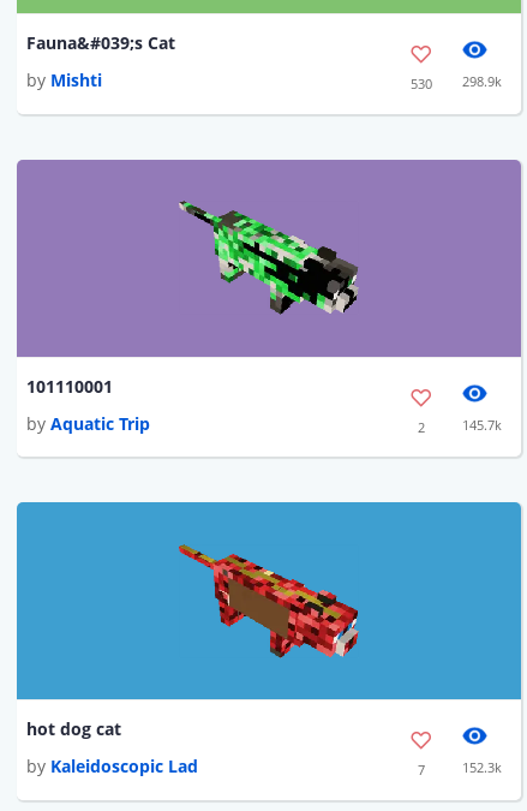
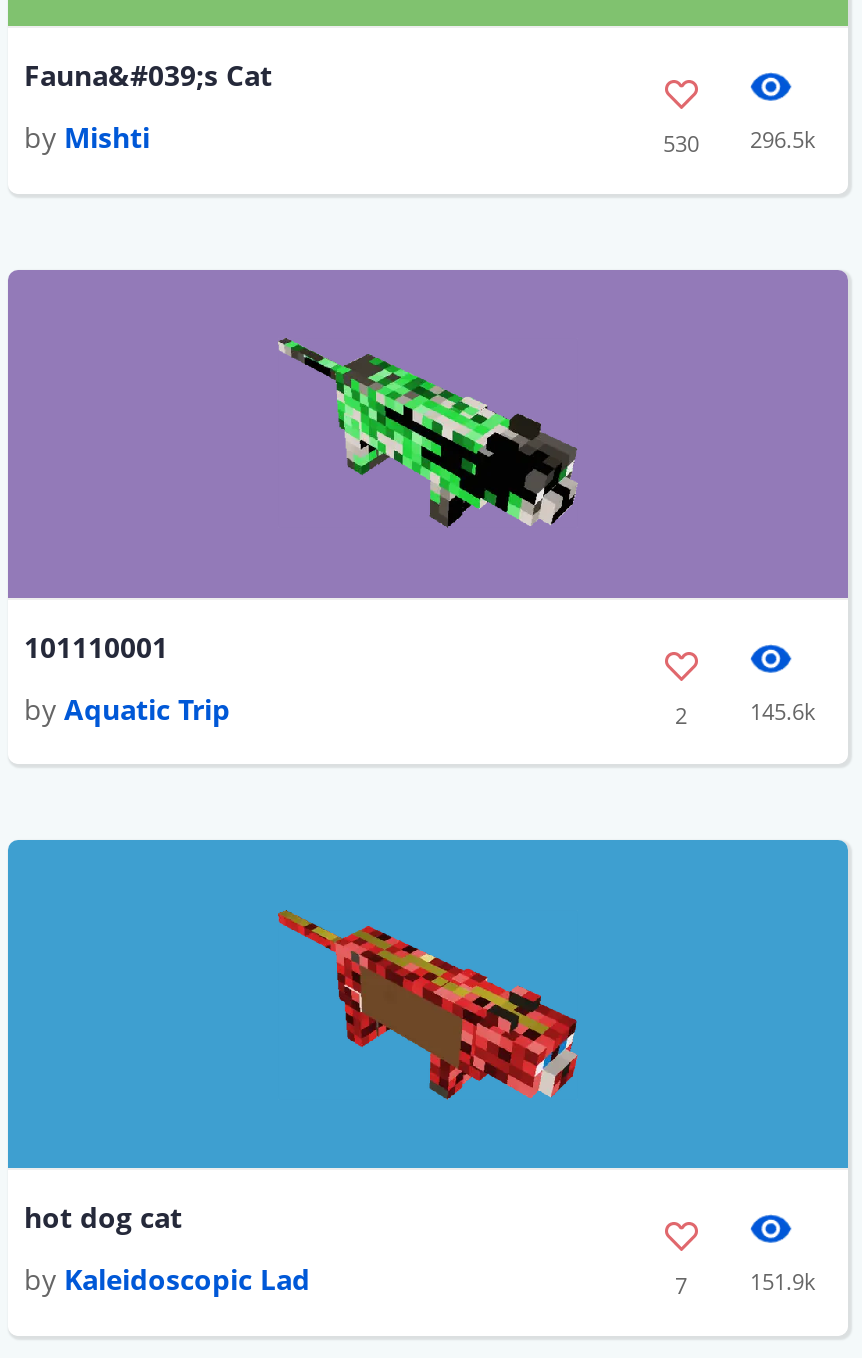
- 530 298.9k
+ 530 296.5k

- 145.7k
+ 145.6k

- 152.3k
+ 151.9k
